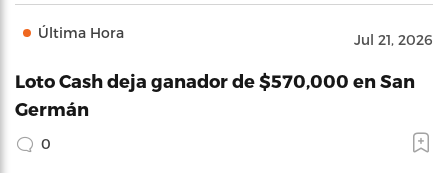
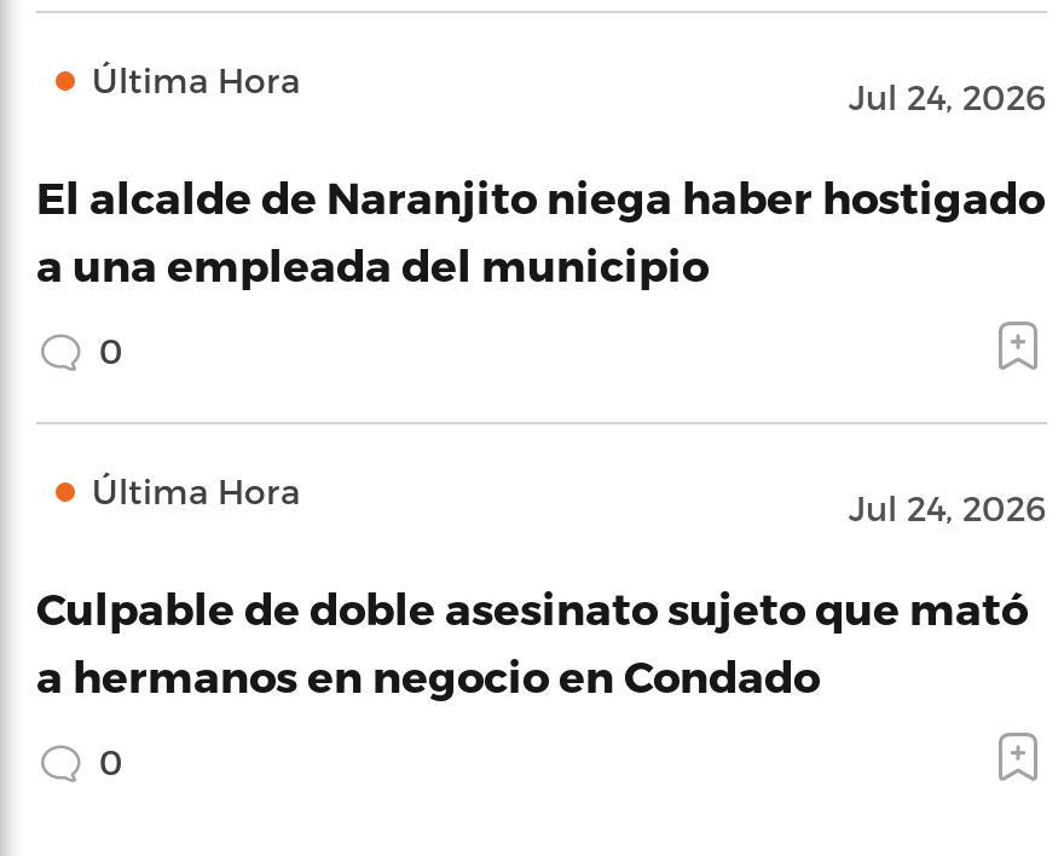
- Jul 21, 2026
- Loto Cash deja ganador de $570,000 en San
- Germán
+ Jul 24, 2026
+ El alcalde de Naranjito niega haber hostigado
+ a una empleada del municipio
+ 0
+ Última Hora
+ Jul 24, 2026
+ Culpable de doble asesinato sujeto que mató
+ a hermanos en negocio en Condado
